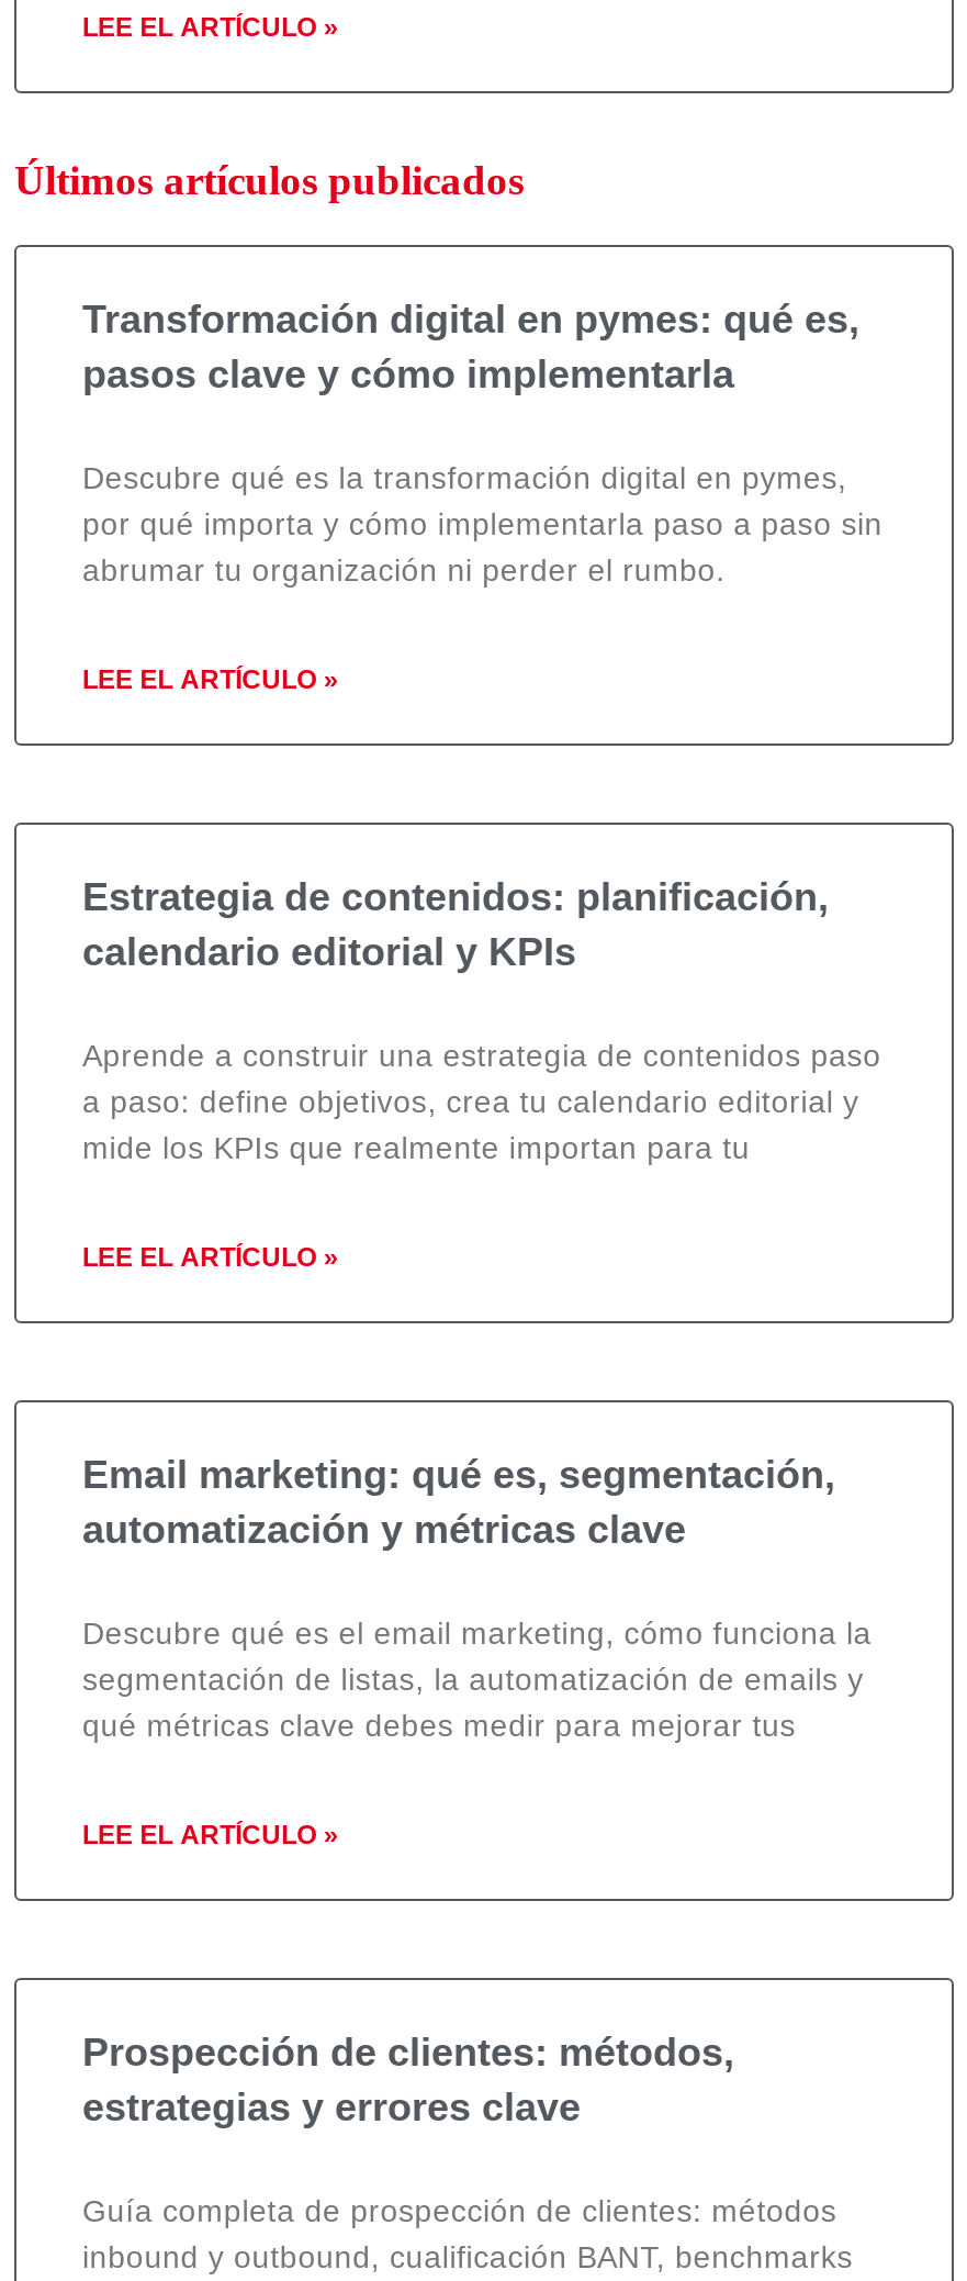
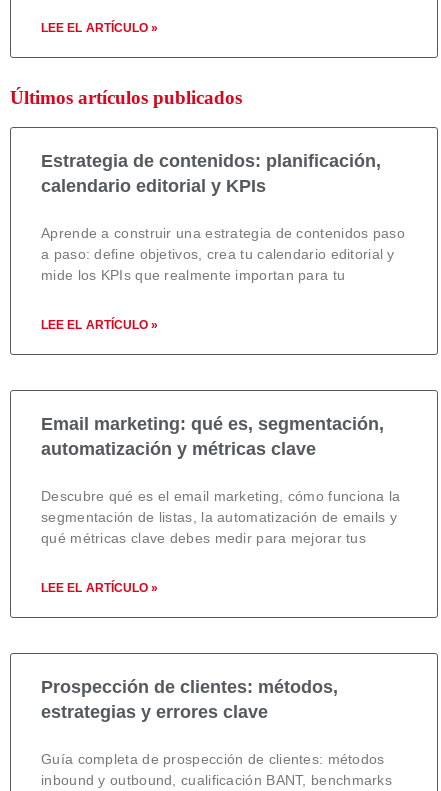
- Transformación digital en pymes: qué es,
- pasos clave y cómo implementarla
- Descubre qué es la transformación digital en pymes,
- por qué importa y cómo implementarla paso a paso sin
- abrumar tu organización ni perder el rumbo.
- LEE EL ARTÍCULO »
